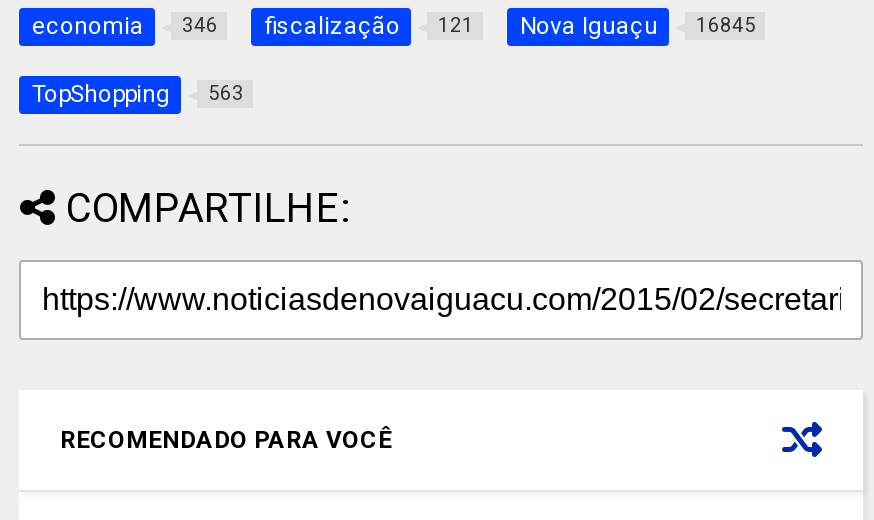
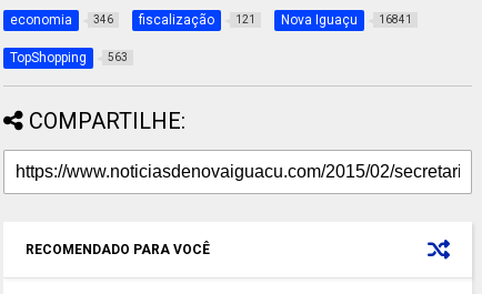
- Nova Iguaçu 16845
+ Nova Iguaçu 16841
